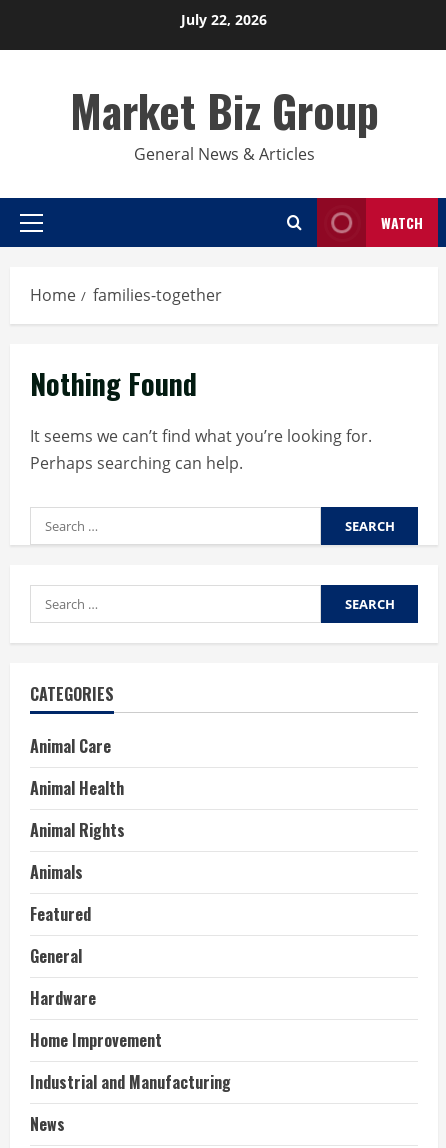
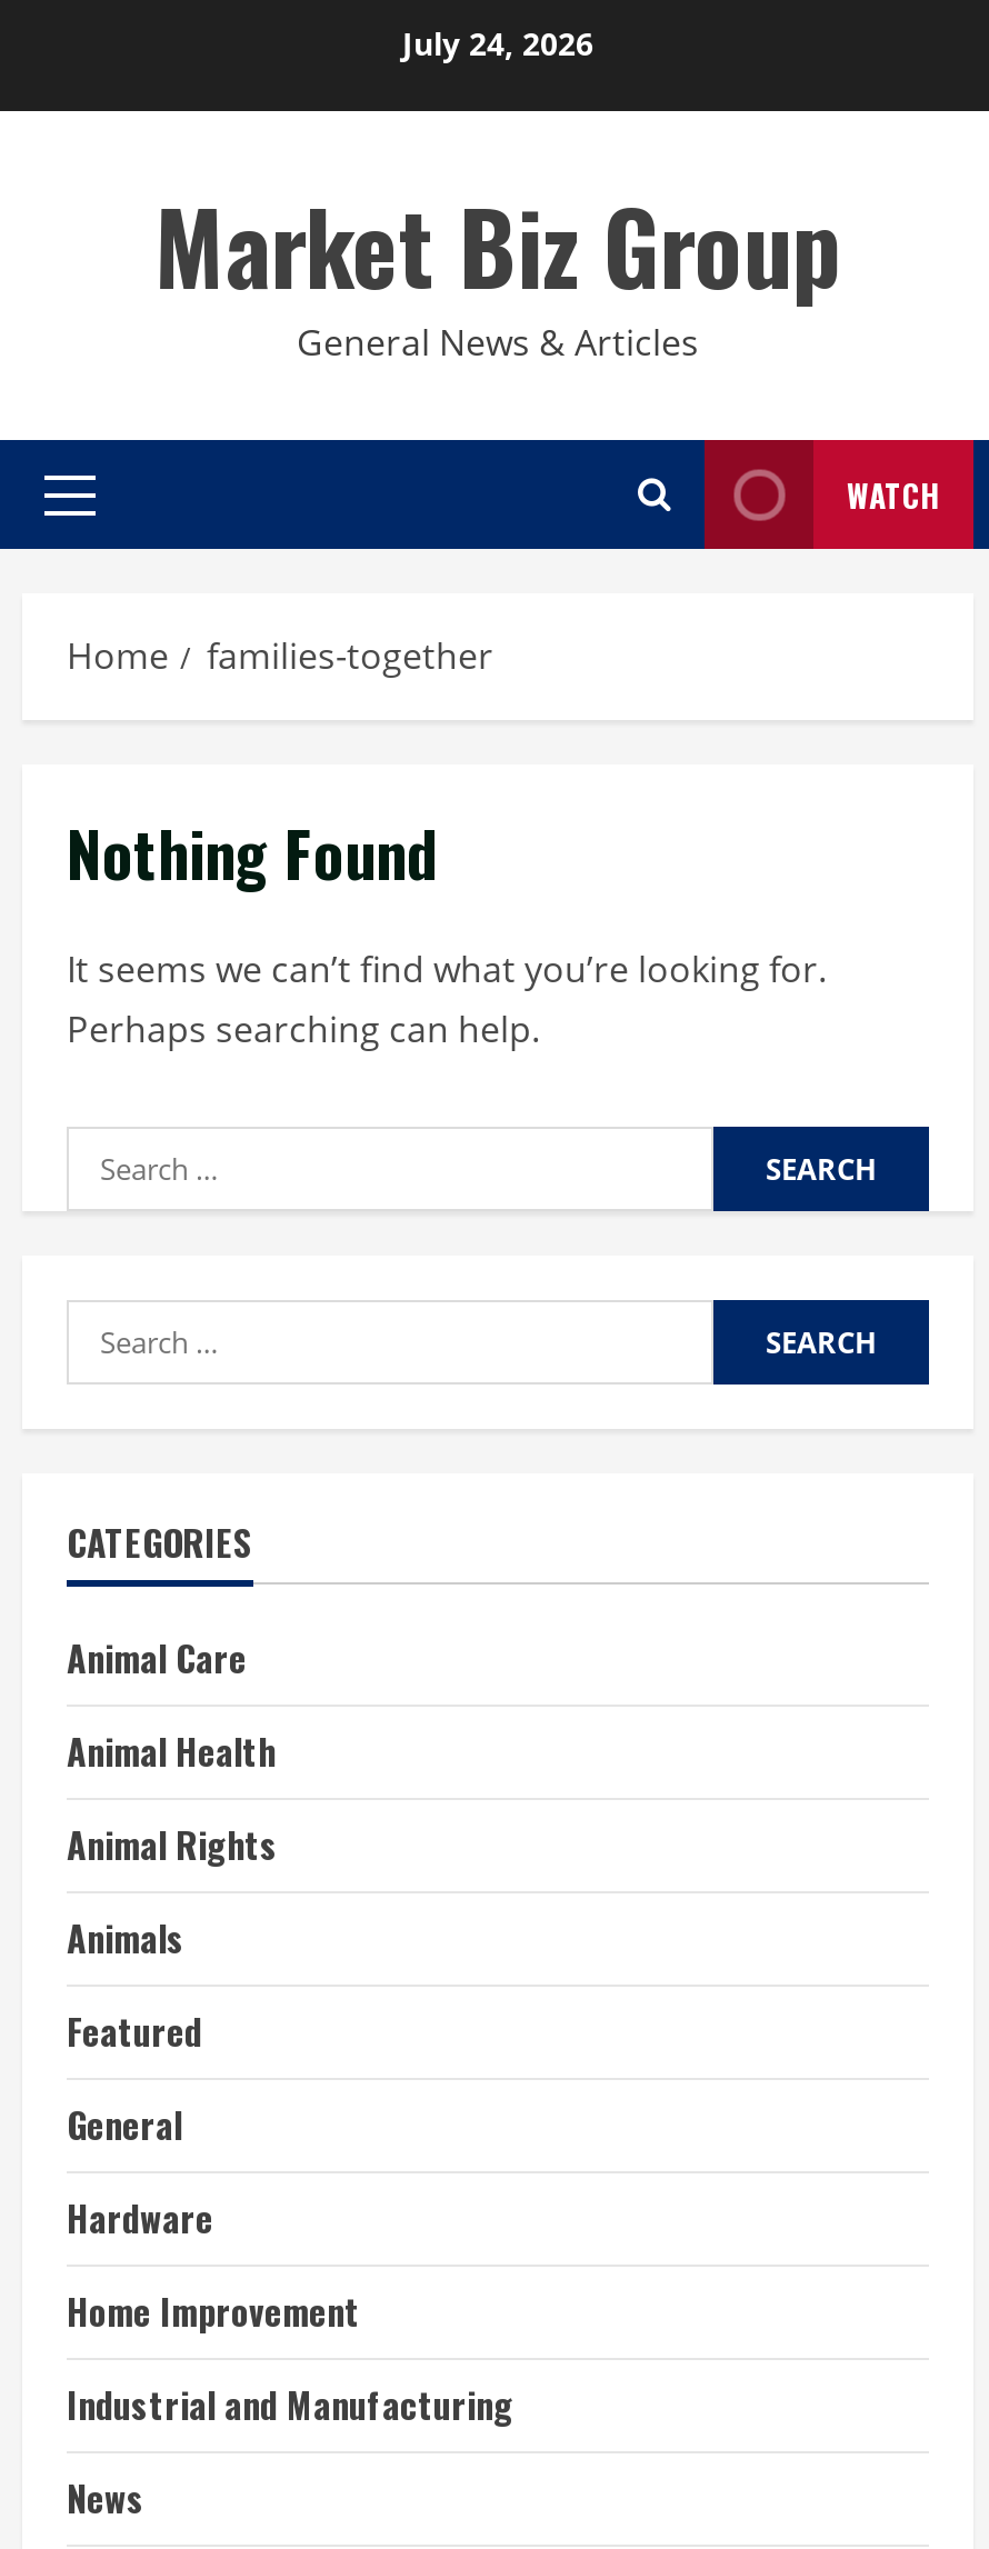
- July 22, 2026
+ July 24, 2026
